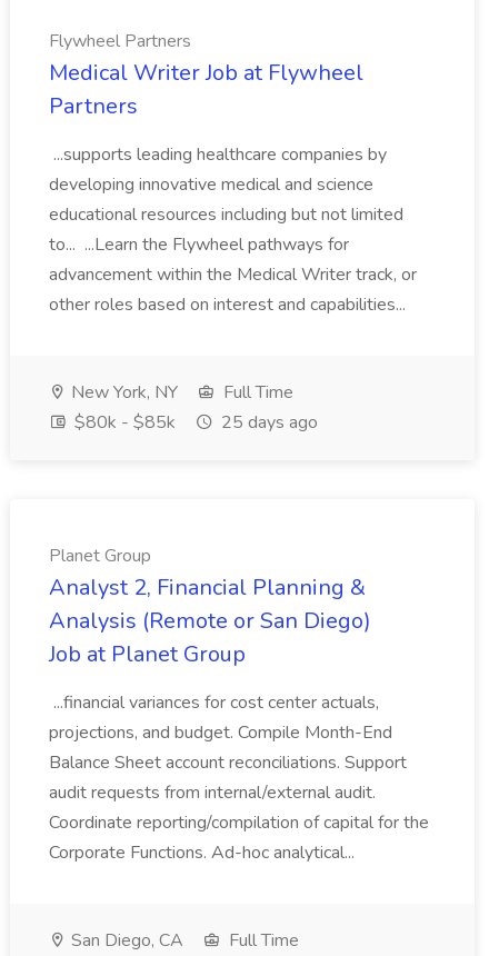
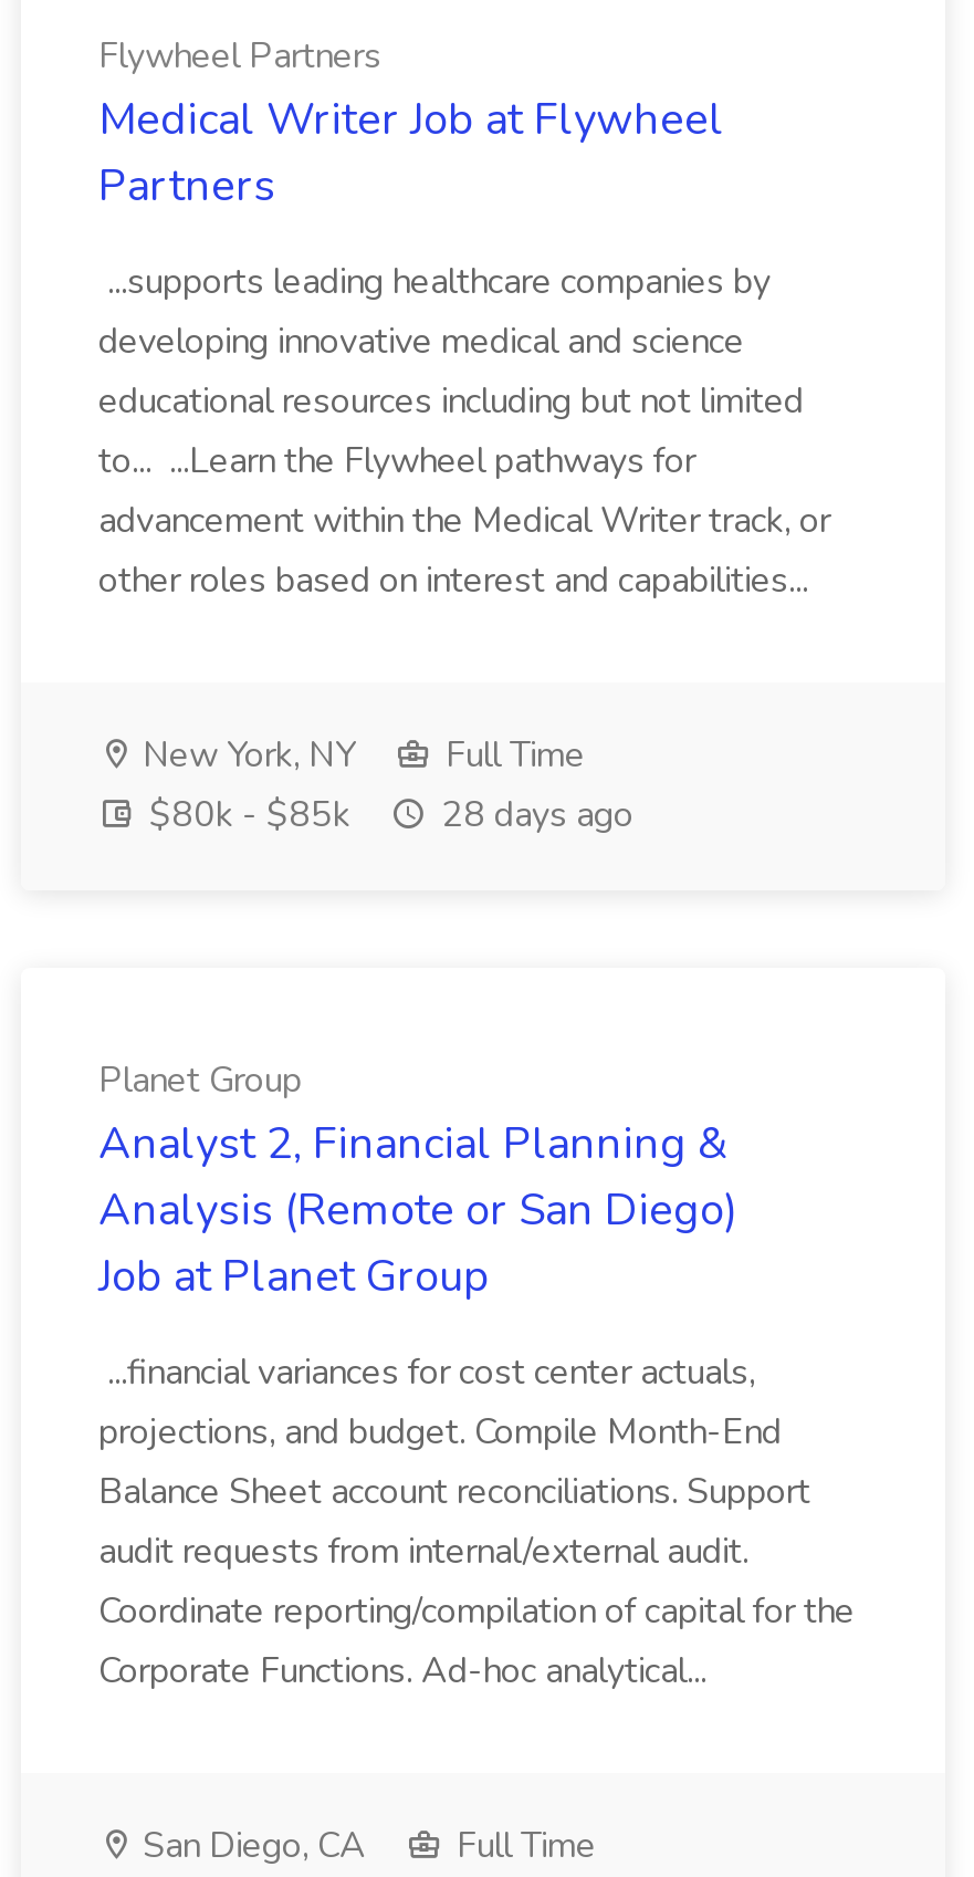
- $80k - $85k 25 days ago
+ $80k - $85k 28 days ago
